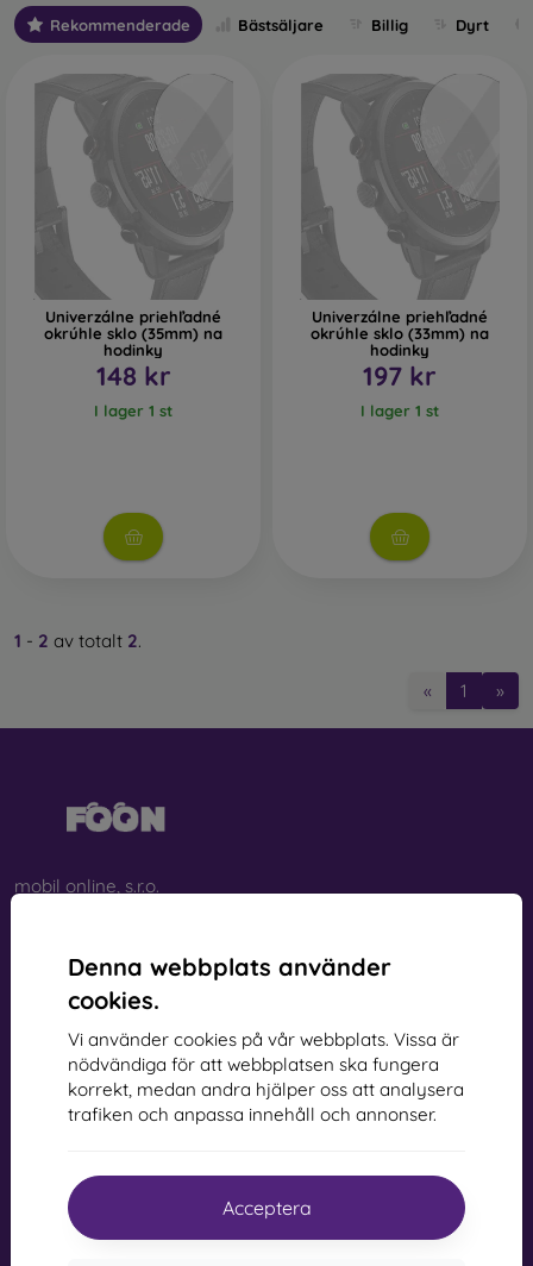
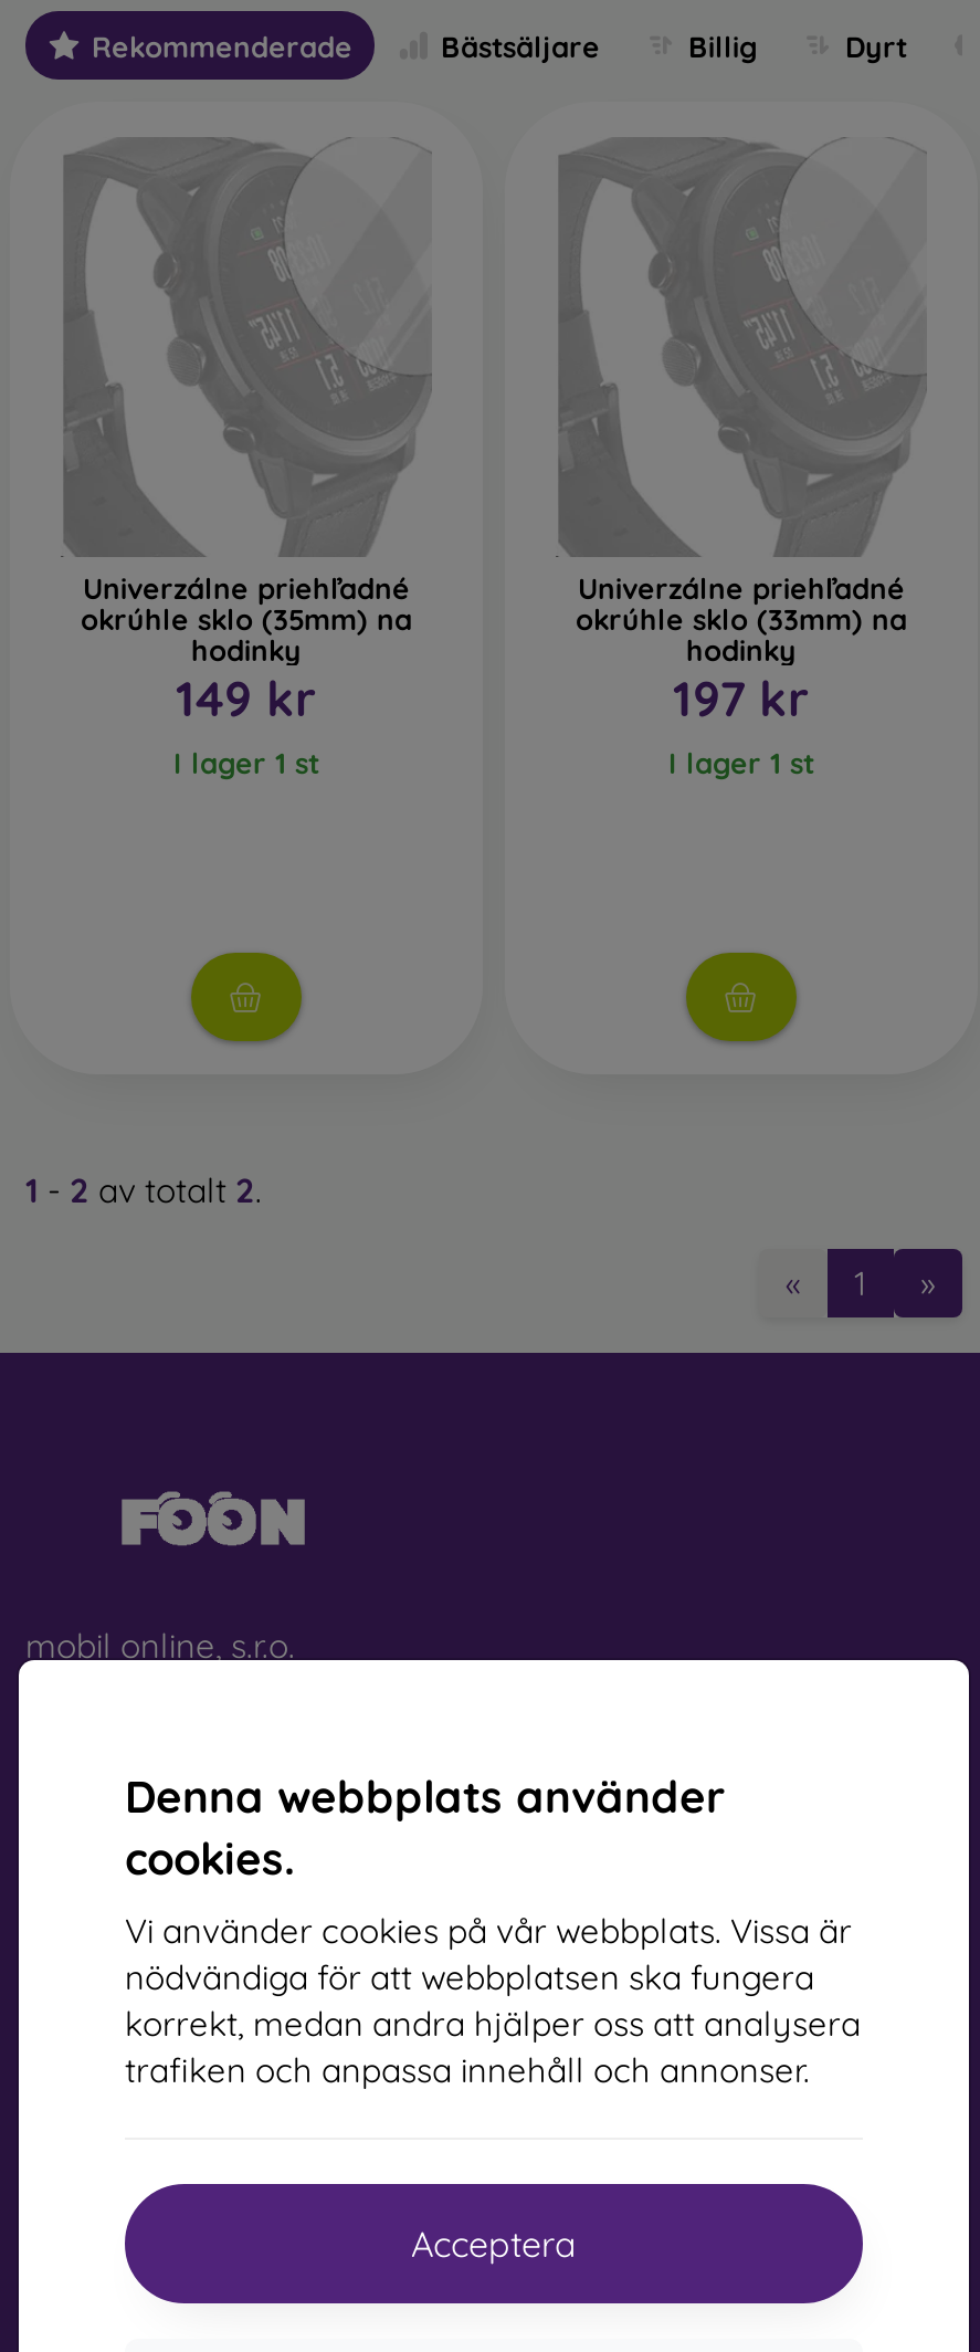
- 148 kr
+ 149 kr
